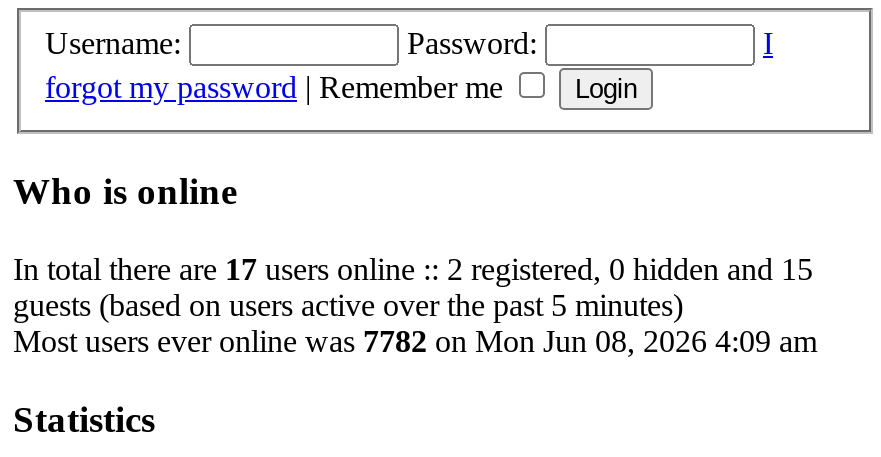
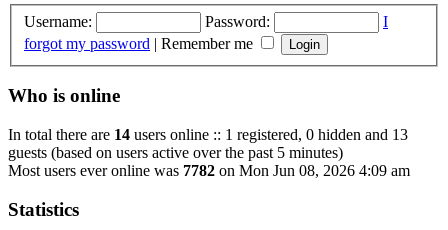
- In total there are 17 users online :: 2 registered, 0 hidden and 15
+ In total there are 14 users online :: 1 registered, 0 hidden and 13
